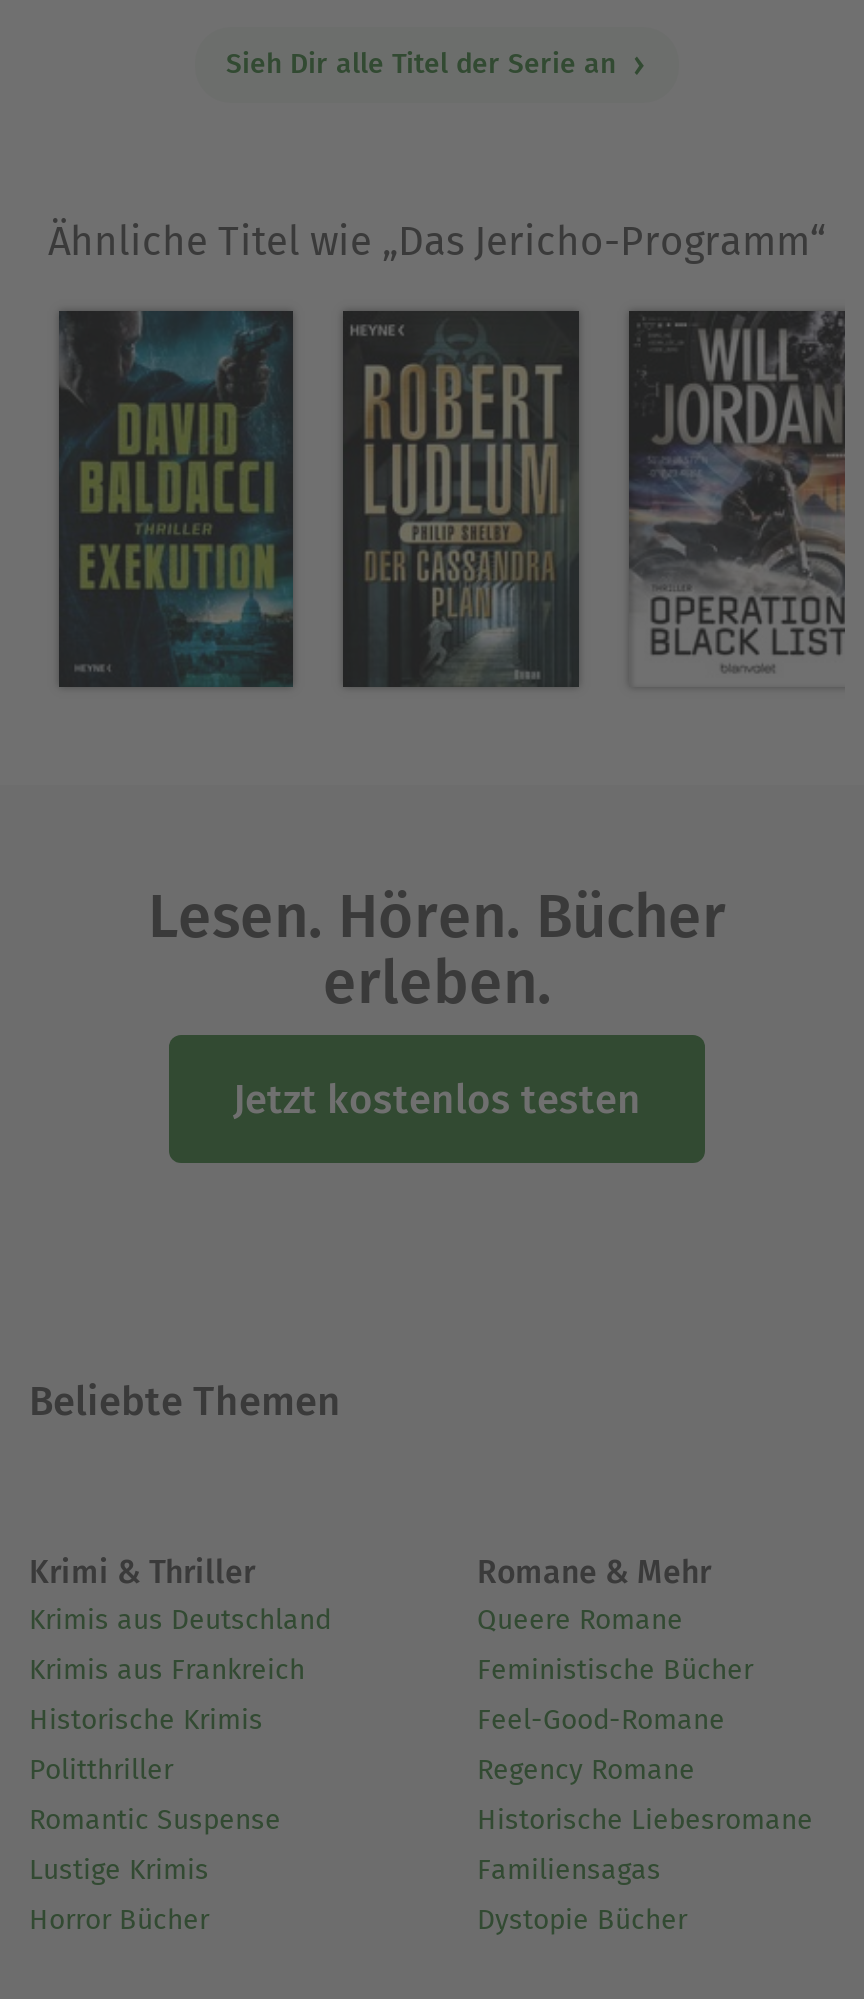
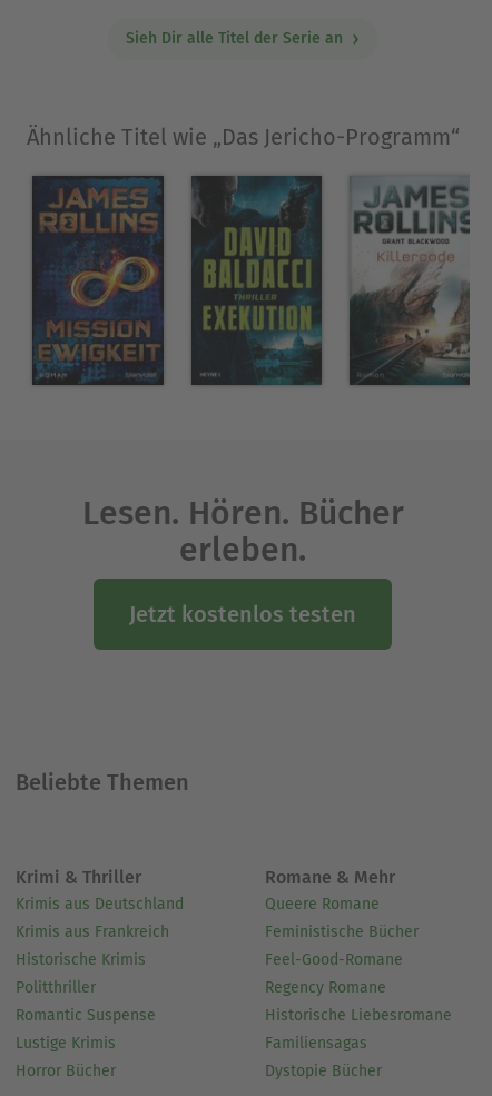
- [image]
+ [image]

- [image]
+ [image]

- [image]
+ [image]
